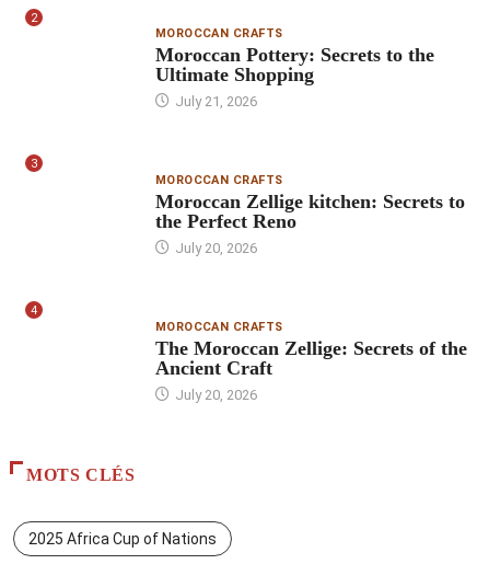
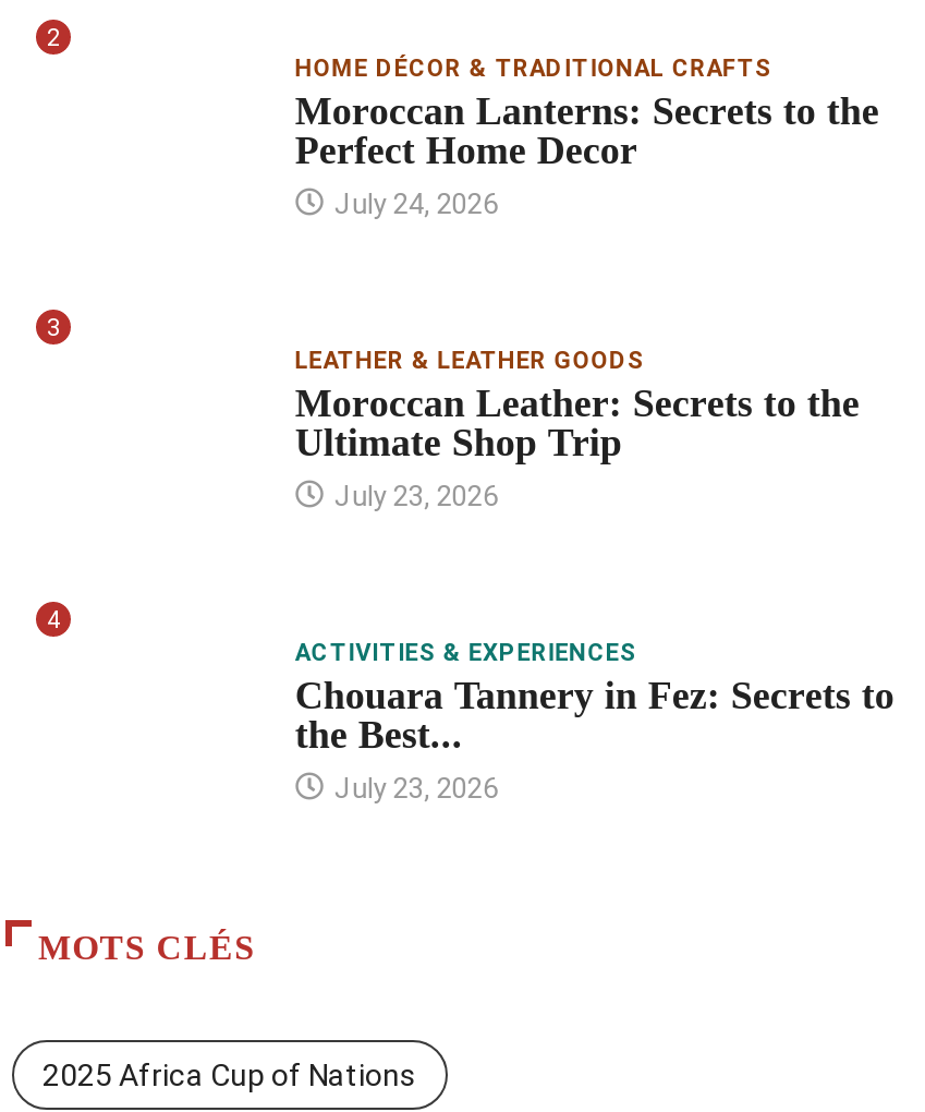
- MOROCCAN CRAFTS
- Moroccan Pottery: Secrets to the
- Ultimate Shopping
- July 21, 2026
+ HOME DÉCOR & TRADITIONAL CRAFTS
+ Moroccan Lanterns: Secrets to the
+ Perfect Home Decor
+ July 24, 2026

- MOROCCAN CRAFTS
- Moroccan Zellige kitchen: Secrets to
- the Perfect Reno
- July 20, 2026
+ LEATHER & LEATHER GOODS
+ Moroccan Leather: Secrets to the
+ Ultimate Shop Trip
+ July 23, 2026

- MOROCCAN CRAFTS
- The Moroccan Zellige: Secrets of the
- Ancient Craft
- July 20, 2026
+ ACTIVITIES & EXPERIENCES
+ Chouara Tannery in Fez: Secrets to
+ the Best...
+ July 23, 2026
